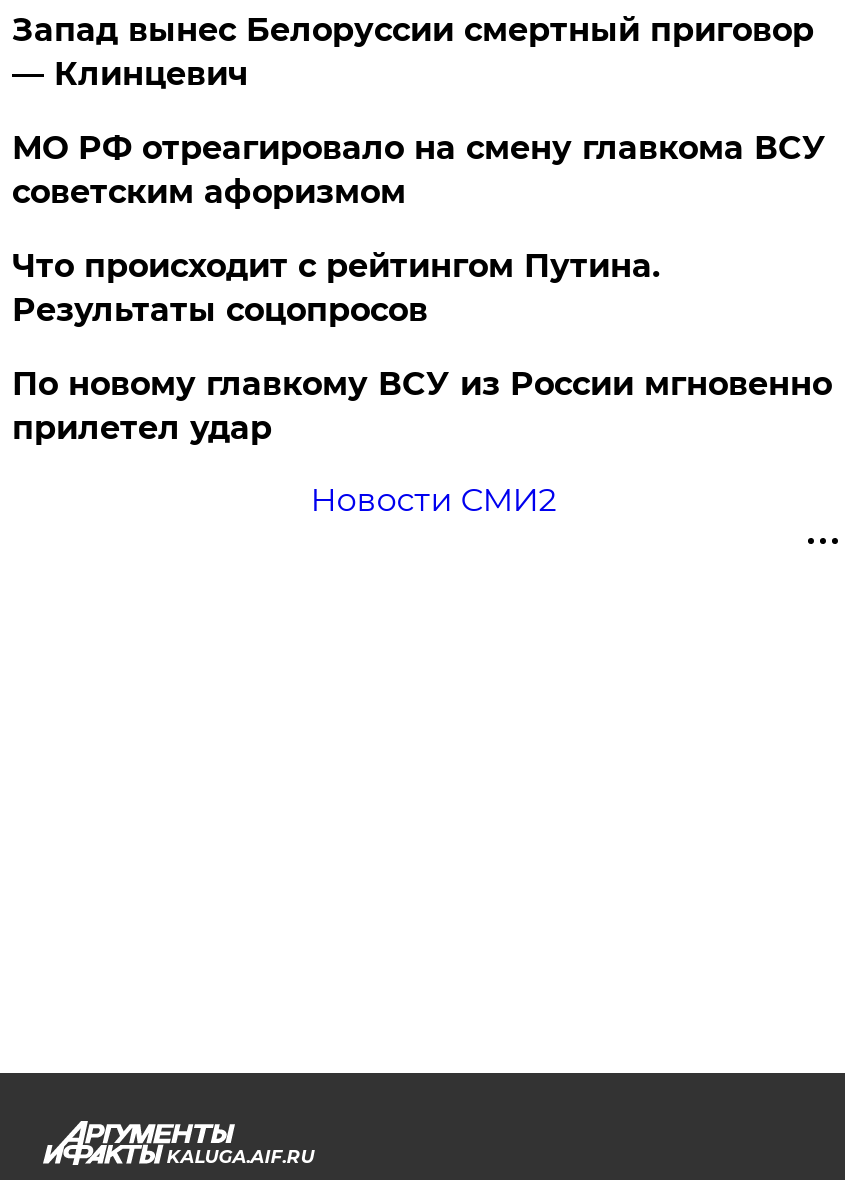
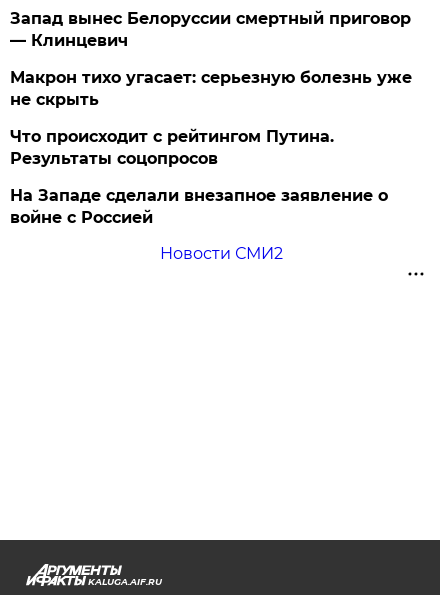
- МО РФ отреагировало на смену главкома ВСУ
- советским афоризмом
+ Макрон тихо угасает: серьезную болезнь уже
+ не скрыть

- По новому главкому ВСУ из России мгновенно
- прилетел удар
+ На Западе сделали внезапное заявление о
+ войне с Россией
